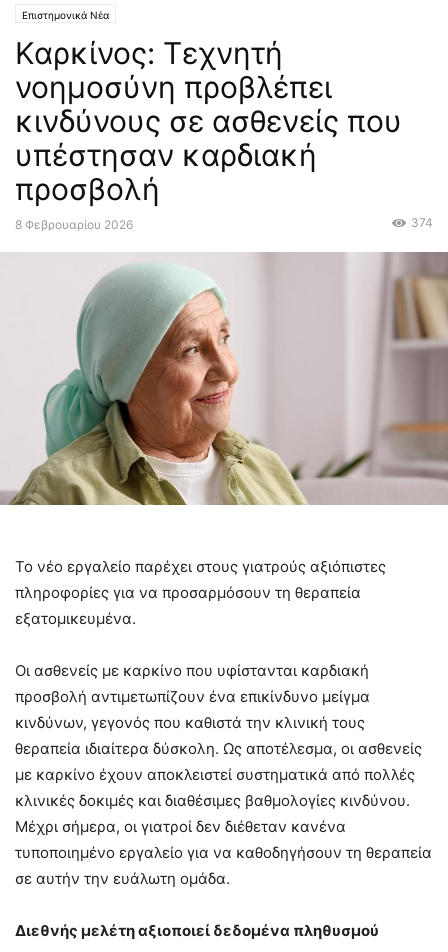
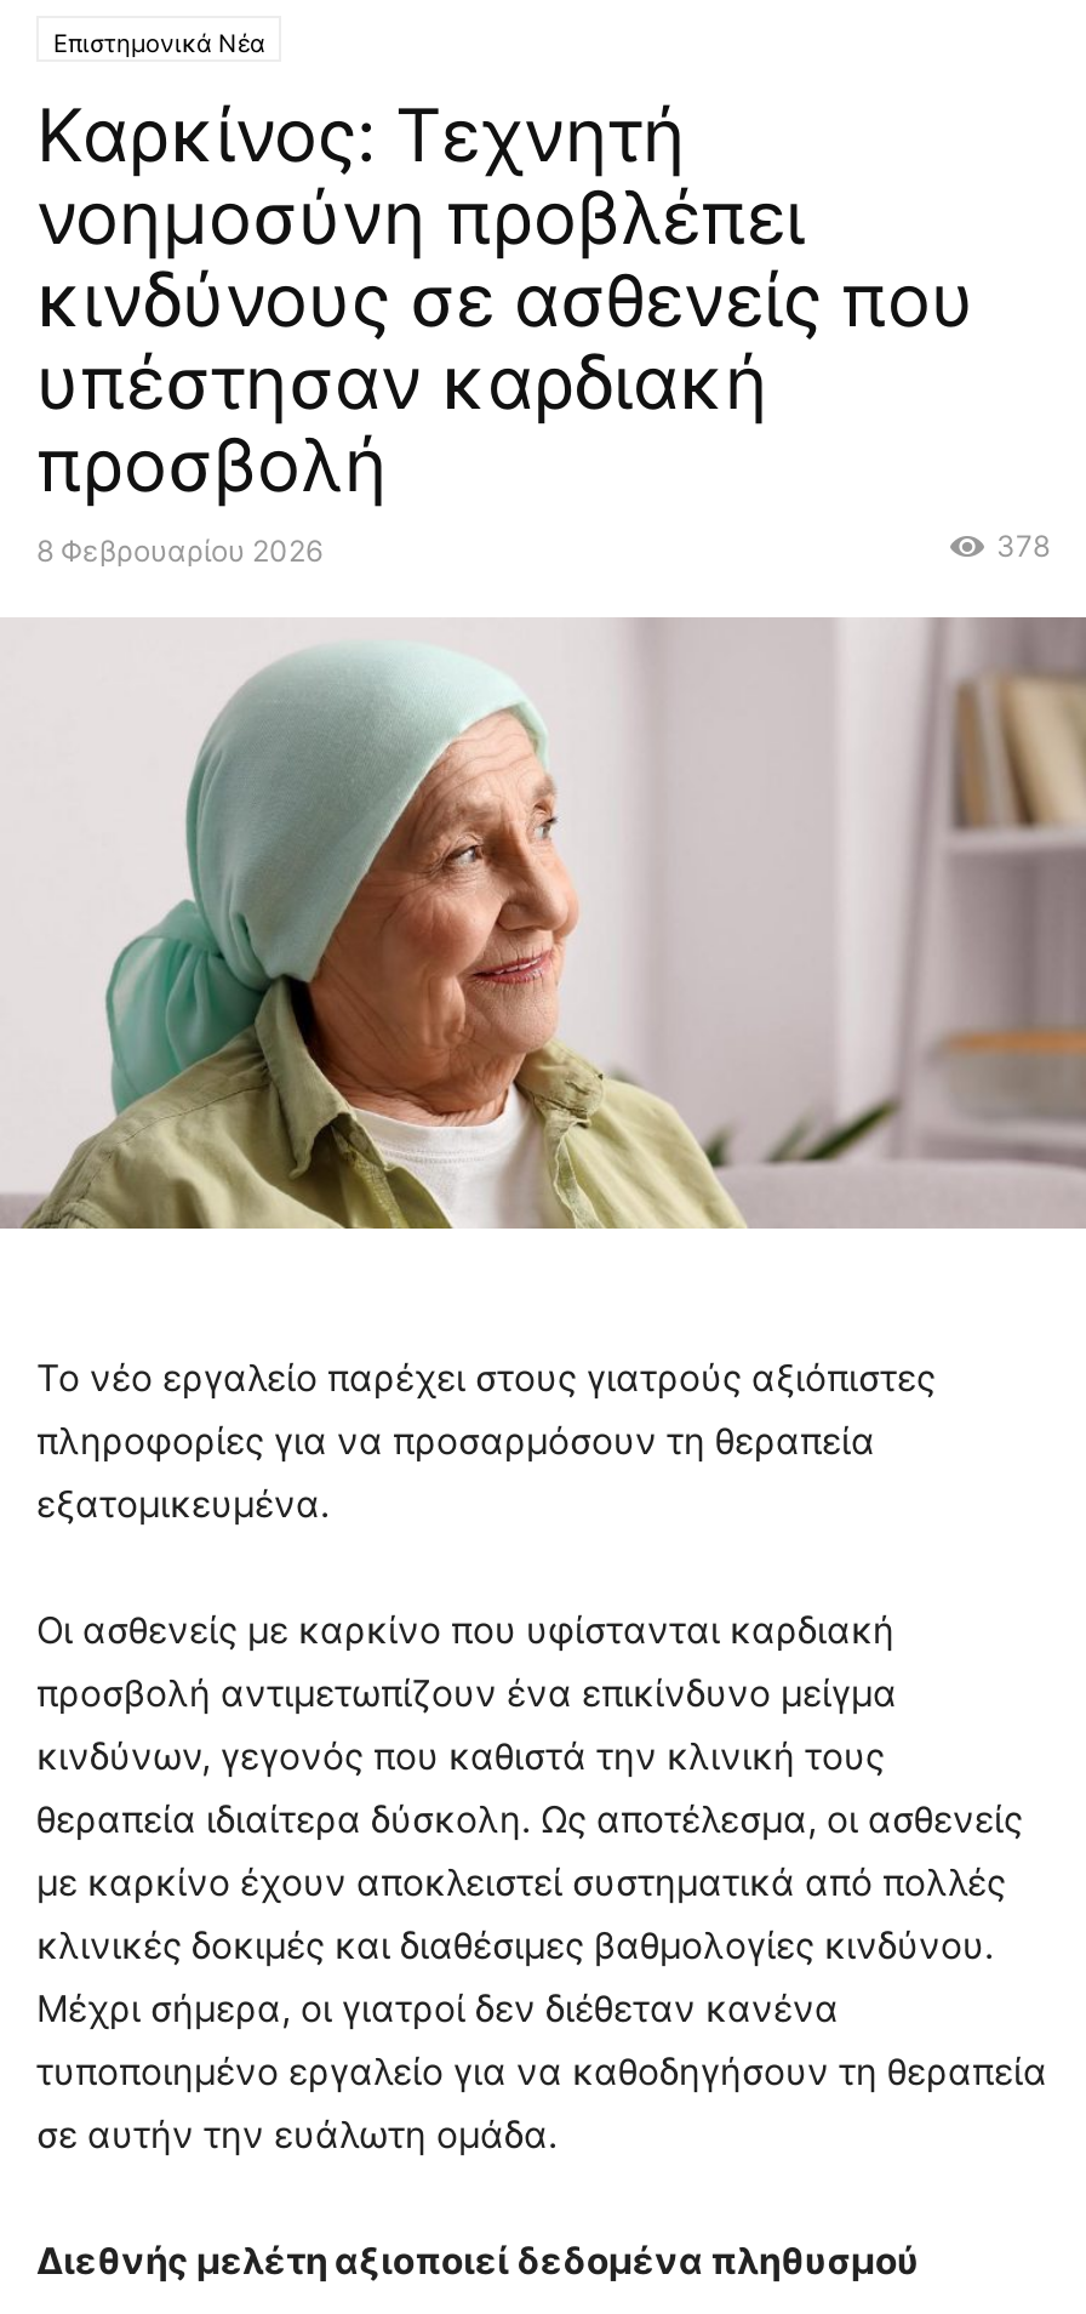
- 374
+ 378
